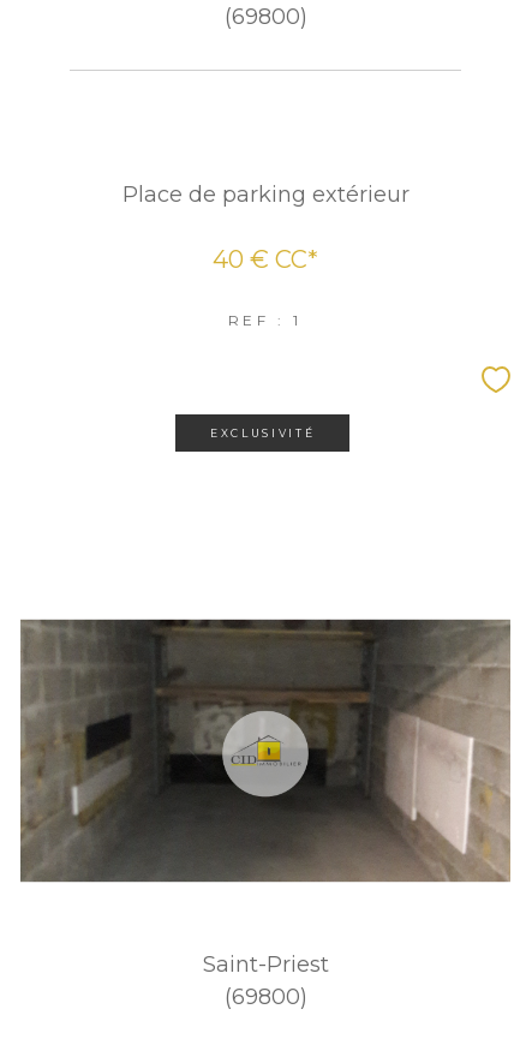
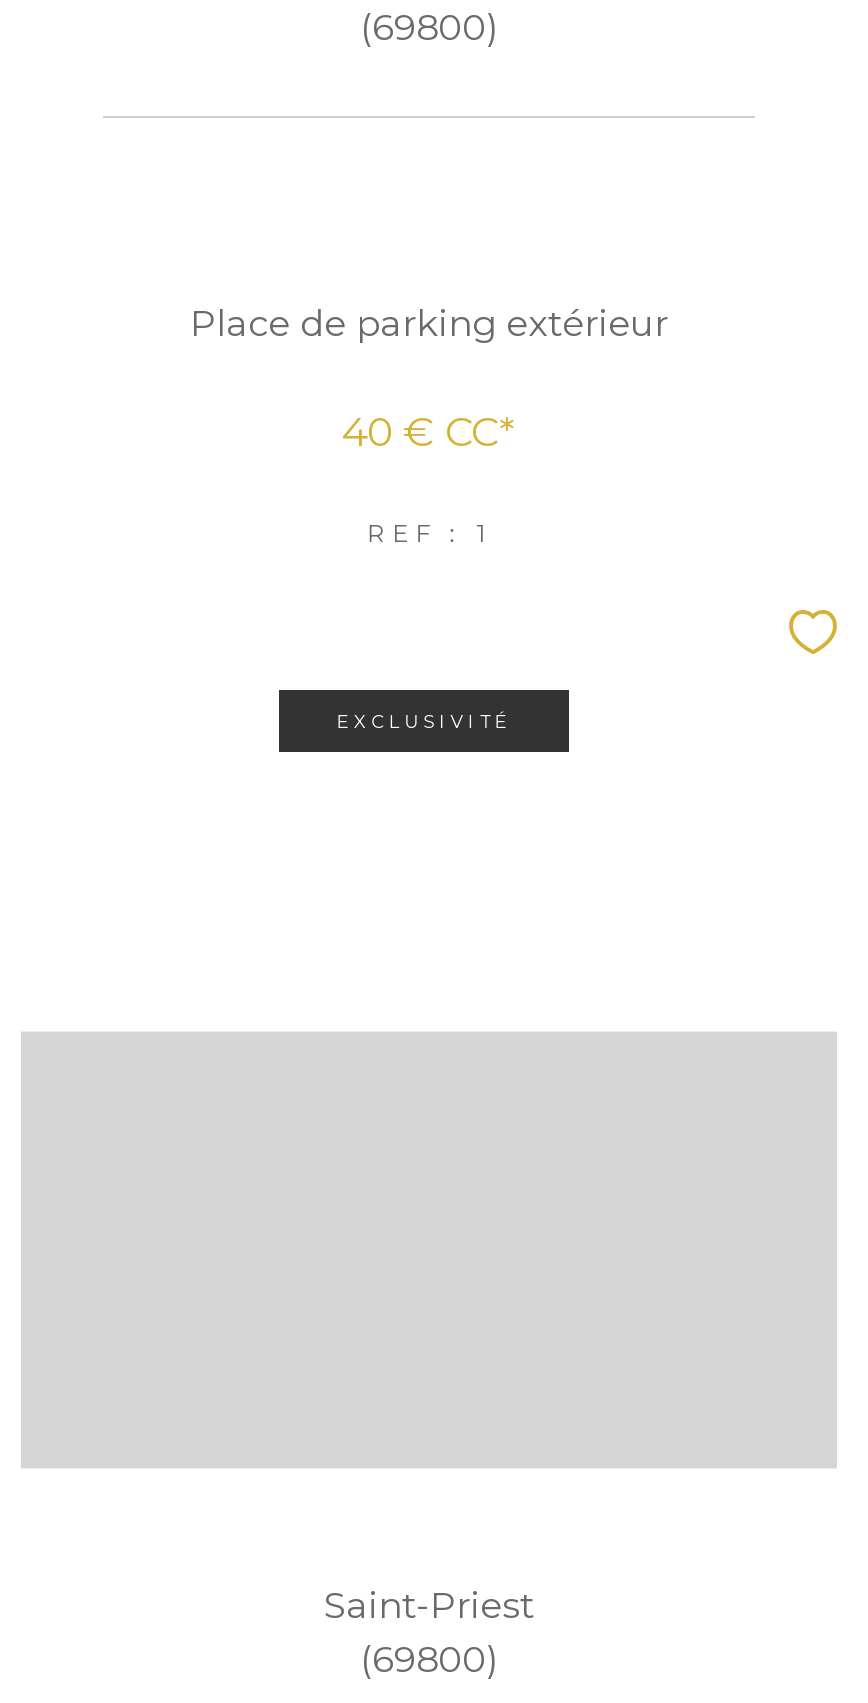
- [image]
